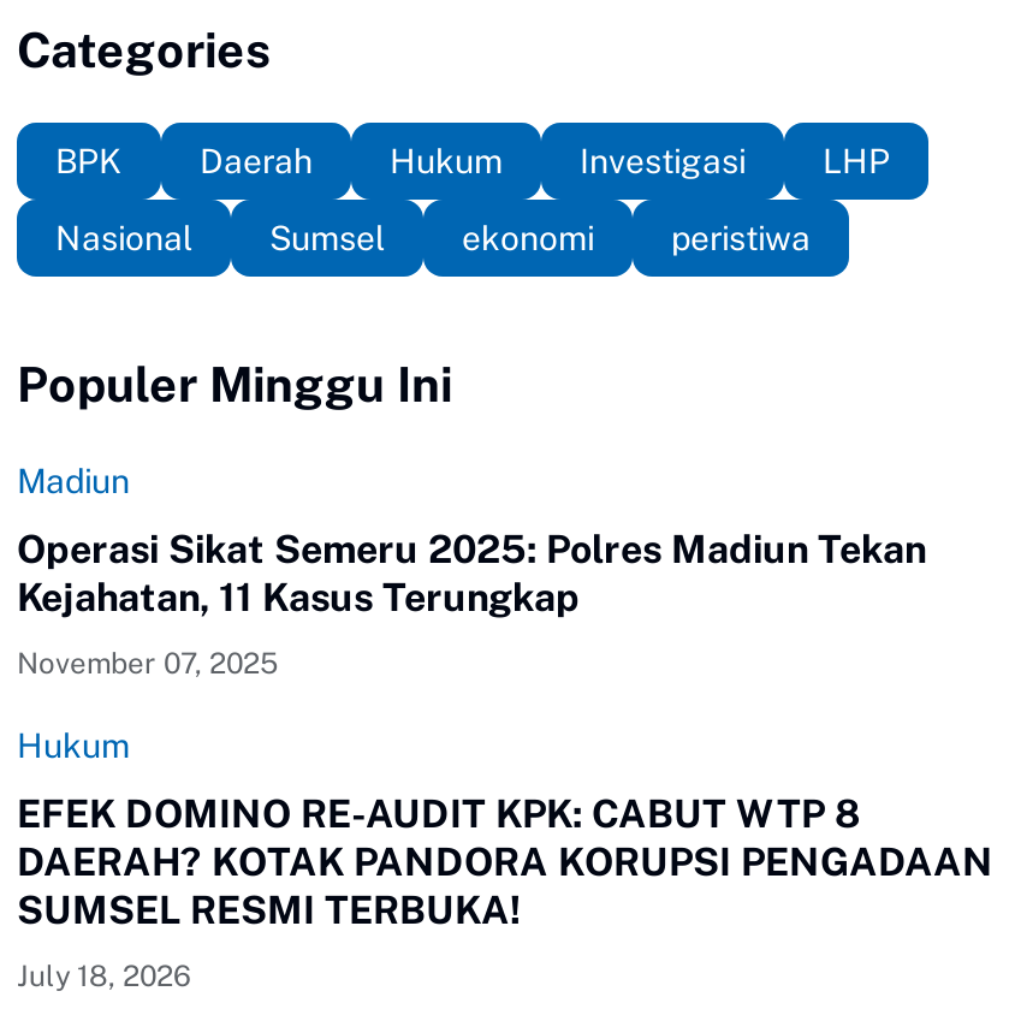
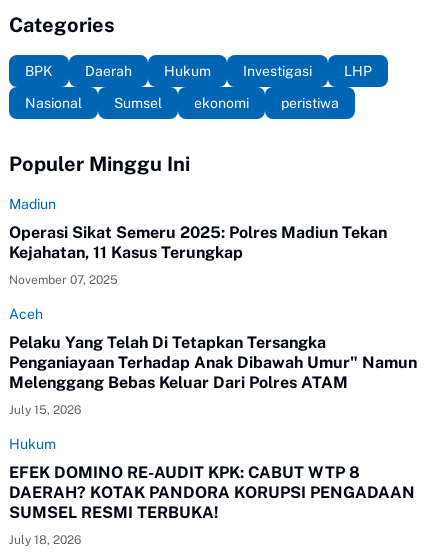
+ Aceh
+ Pelaku Yang Telah Di Tetapkan Tersangka
+ Penganiayaan Terhadap Anak Dibawah Umur" Namun
+ Melenggang Bebas Keluar Dari Polres ATAM
+ July 15, 2026
